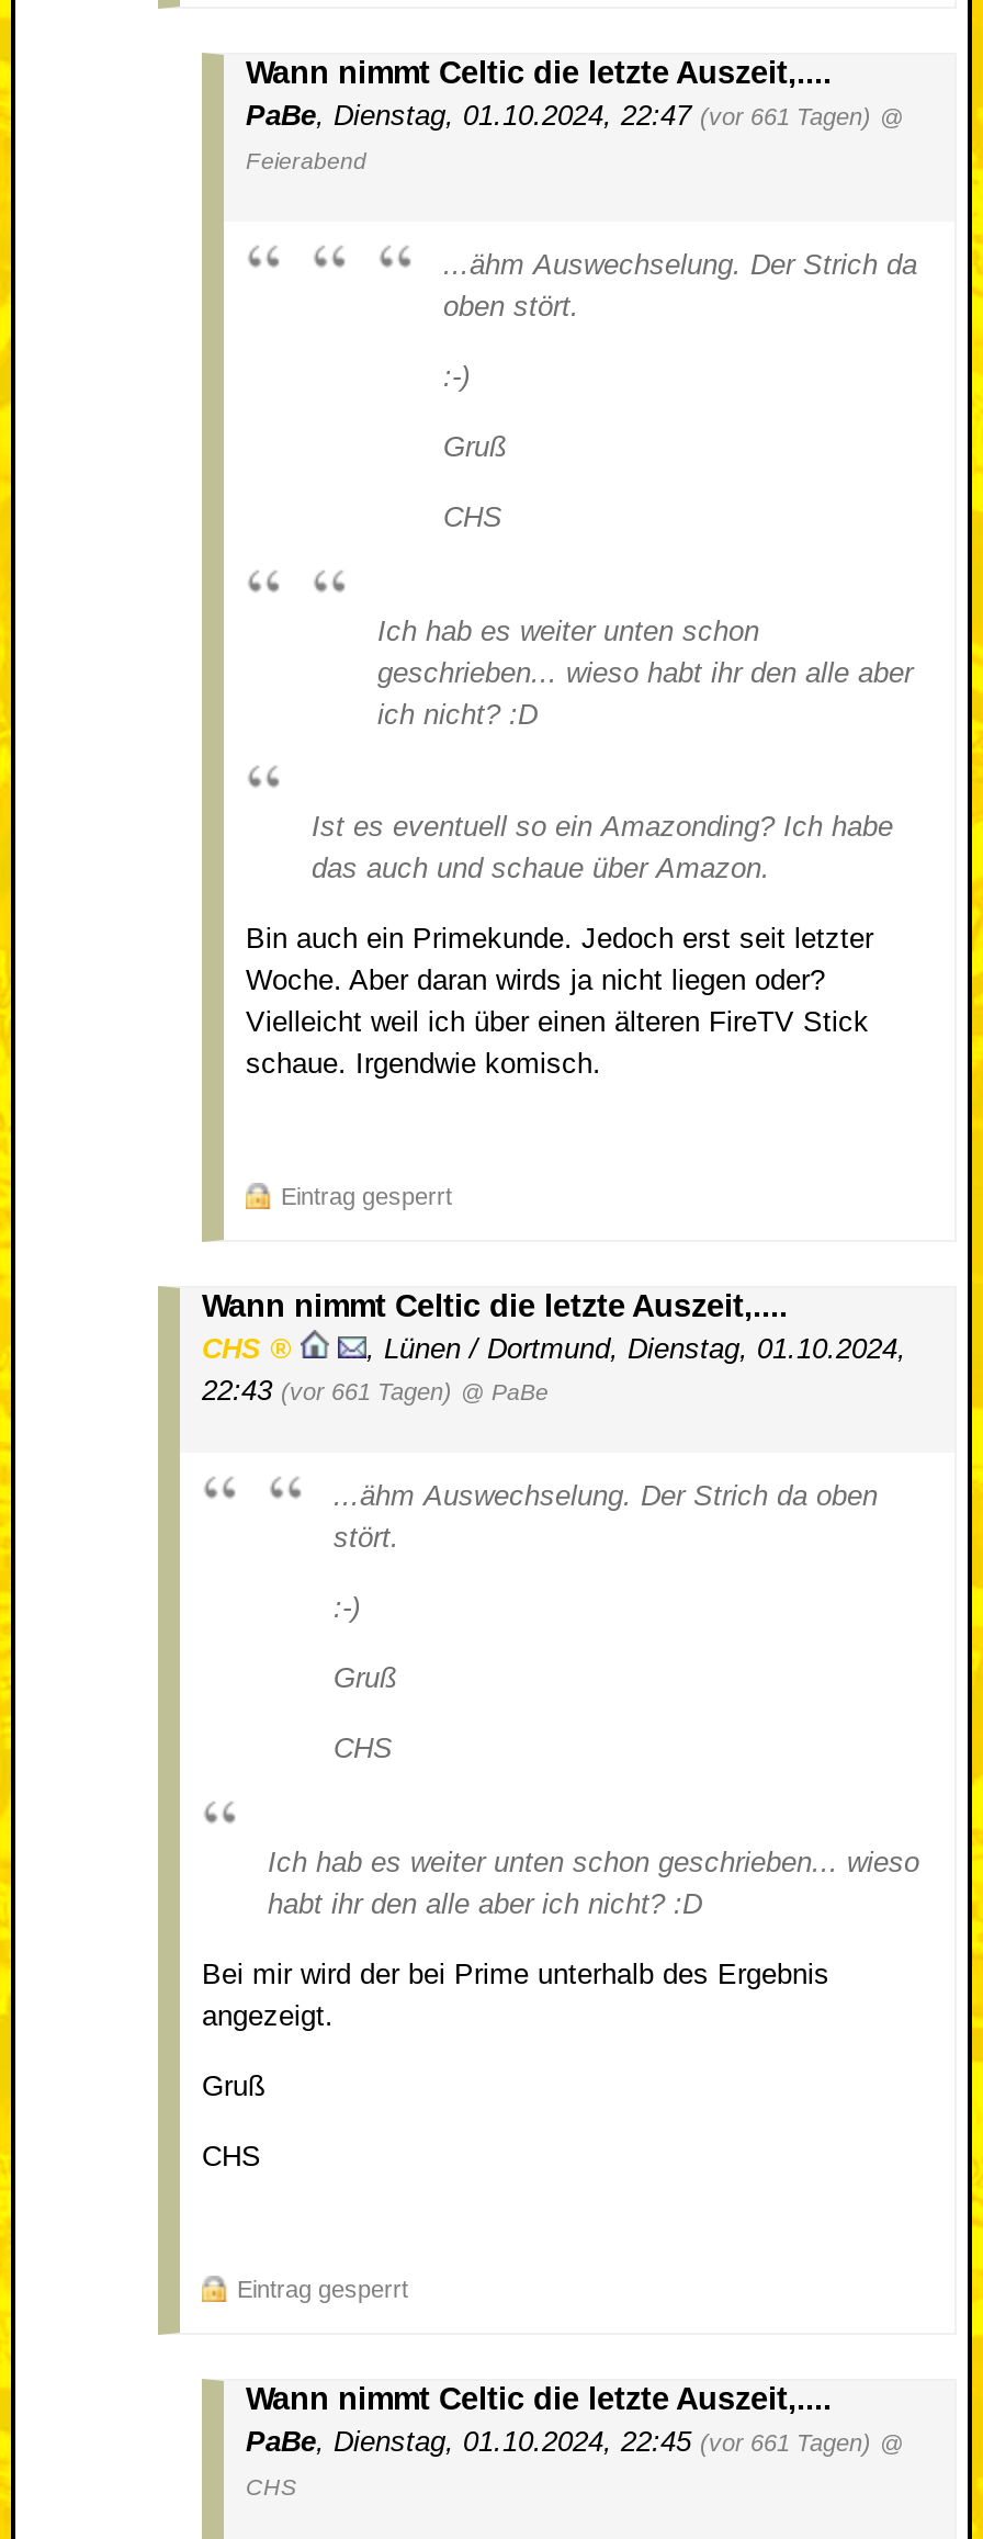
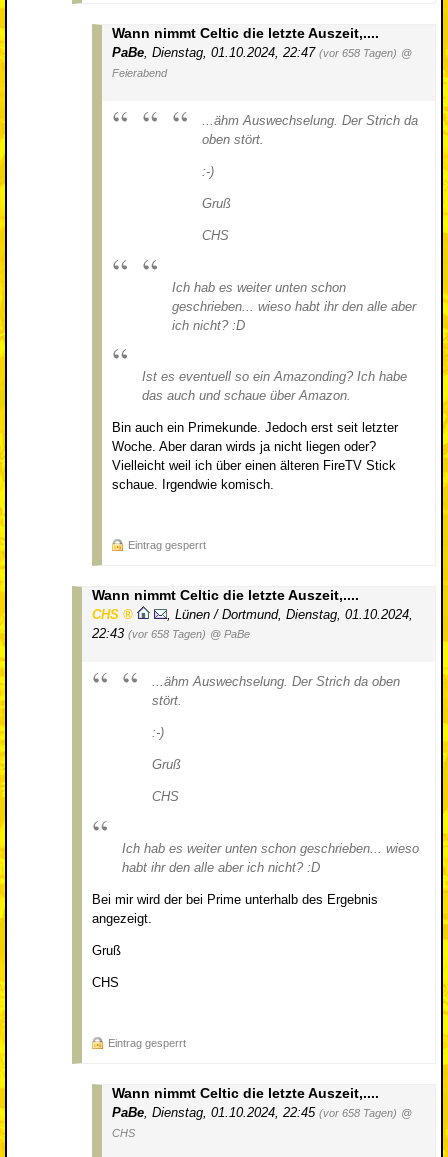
- PaBe, Dienstag, 01.10.2024, 22:47 (vor 661 Tagen) @
+ PaBe, Dienstag, 01.10.2024, 22:47 (vor 658 Tagen) @

- 22:43 (vor 661 Tagen) @ PaBe
+ 22:43 (vor 658 Tagen) @ PaBe

- PaBe, Dienstag, 01.10.2024, 22:45 (vor 661 Tagen) @
+ PaBe, Dienstag, 01.10.2024, 22:45 (vor 658 Tagen) @
